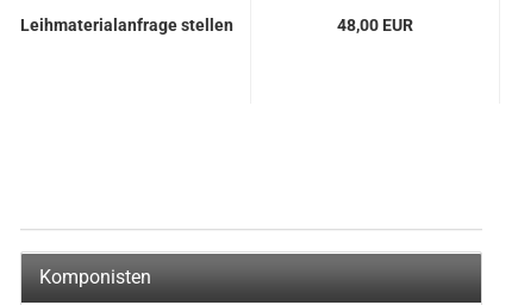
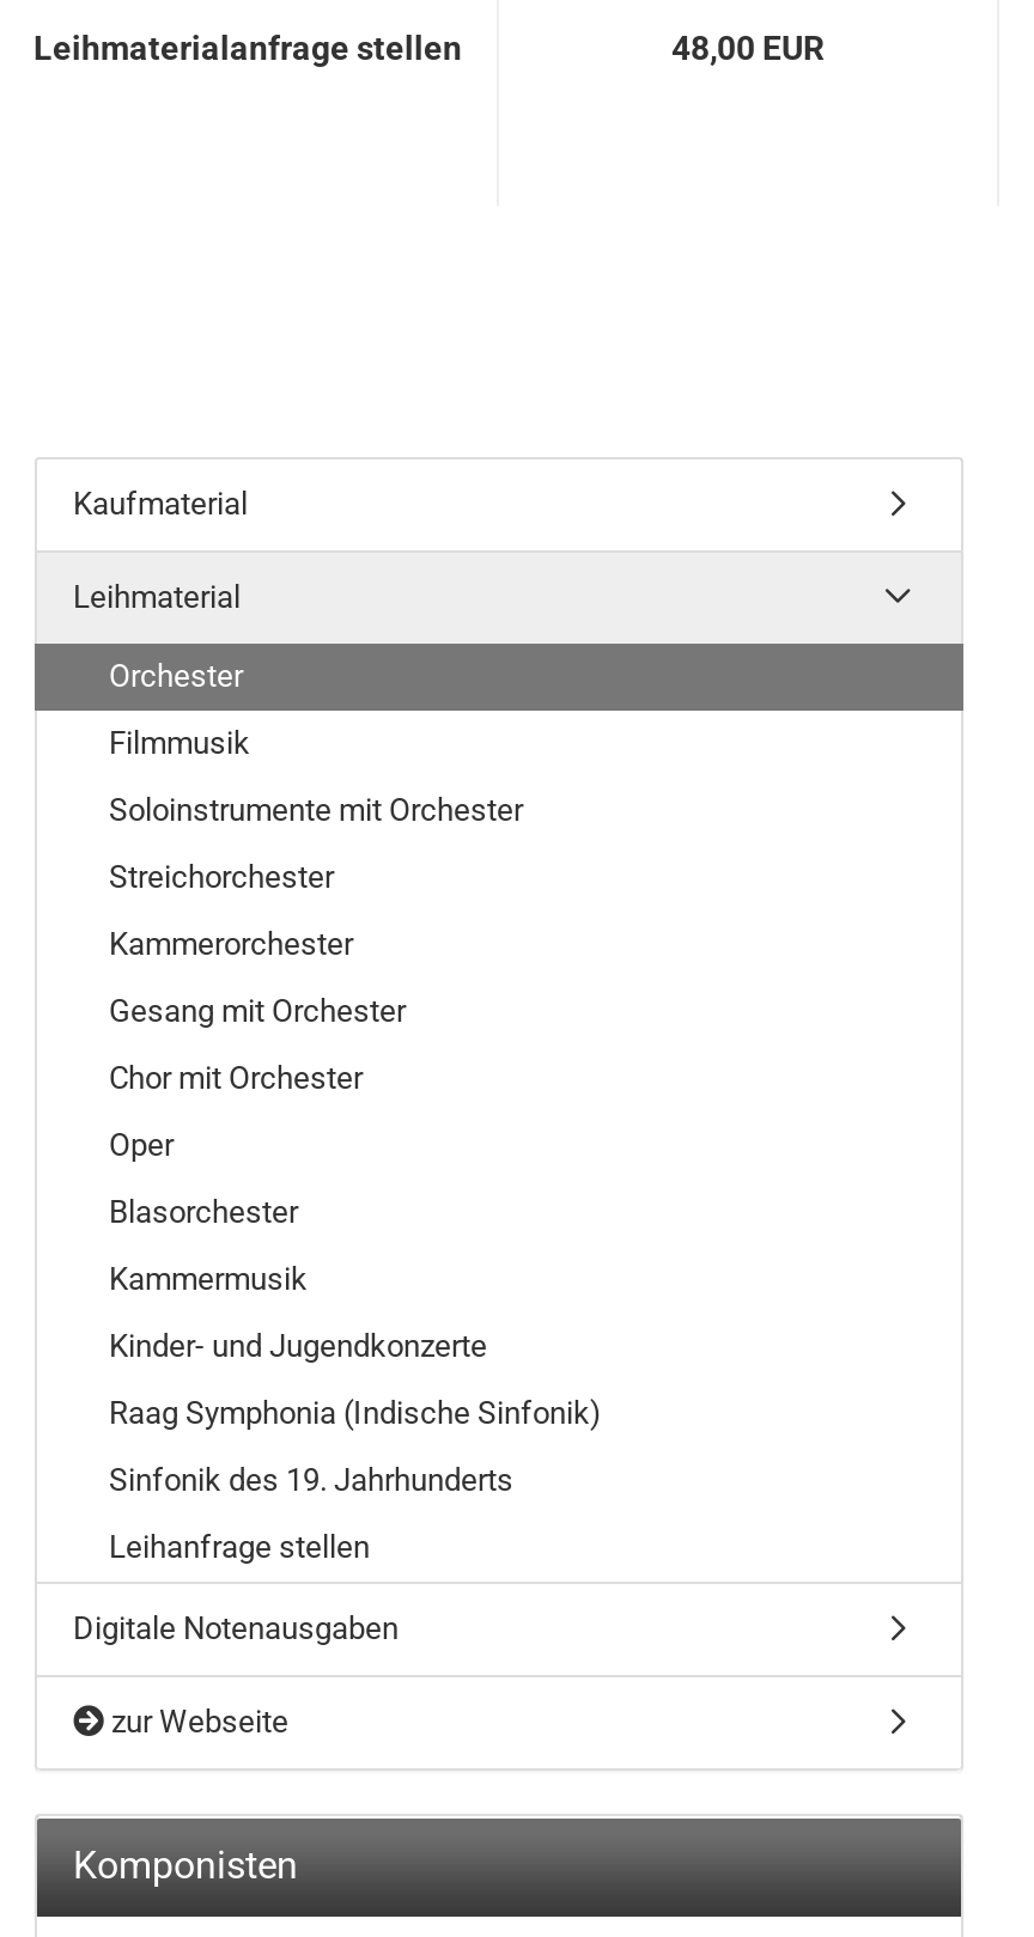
+ Kaufmaterial
+ Leihmaterial
+ Orchester
+ Filmmusik
+ Soloinstrumente mit Orchester
+ Streichorchester
+ Kammerorchester
+ Gesang mit Orchester
+ Chor mit Orchester
+ Oper
+ Blasorchester
+ Kammermusik
+ Kinder- und Jugendkonzerte
+ Raag Symphonia (Indische Sinfonik)
+ Sinfonik des 19. Jahrhunderts
+ Leihanfrage stellen
+ Digitale Notenausgaben
+ zur Webseite
